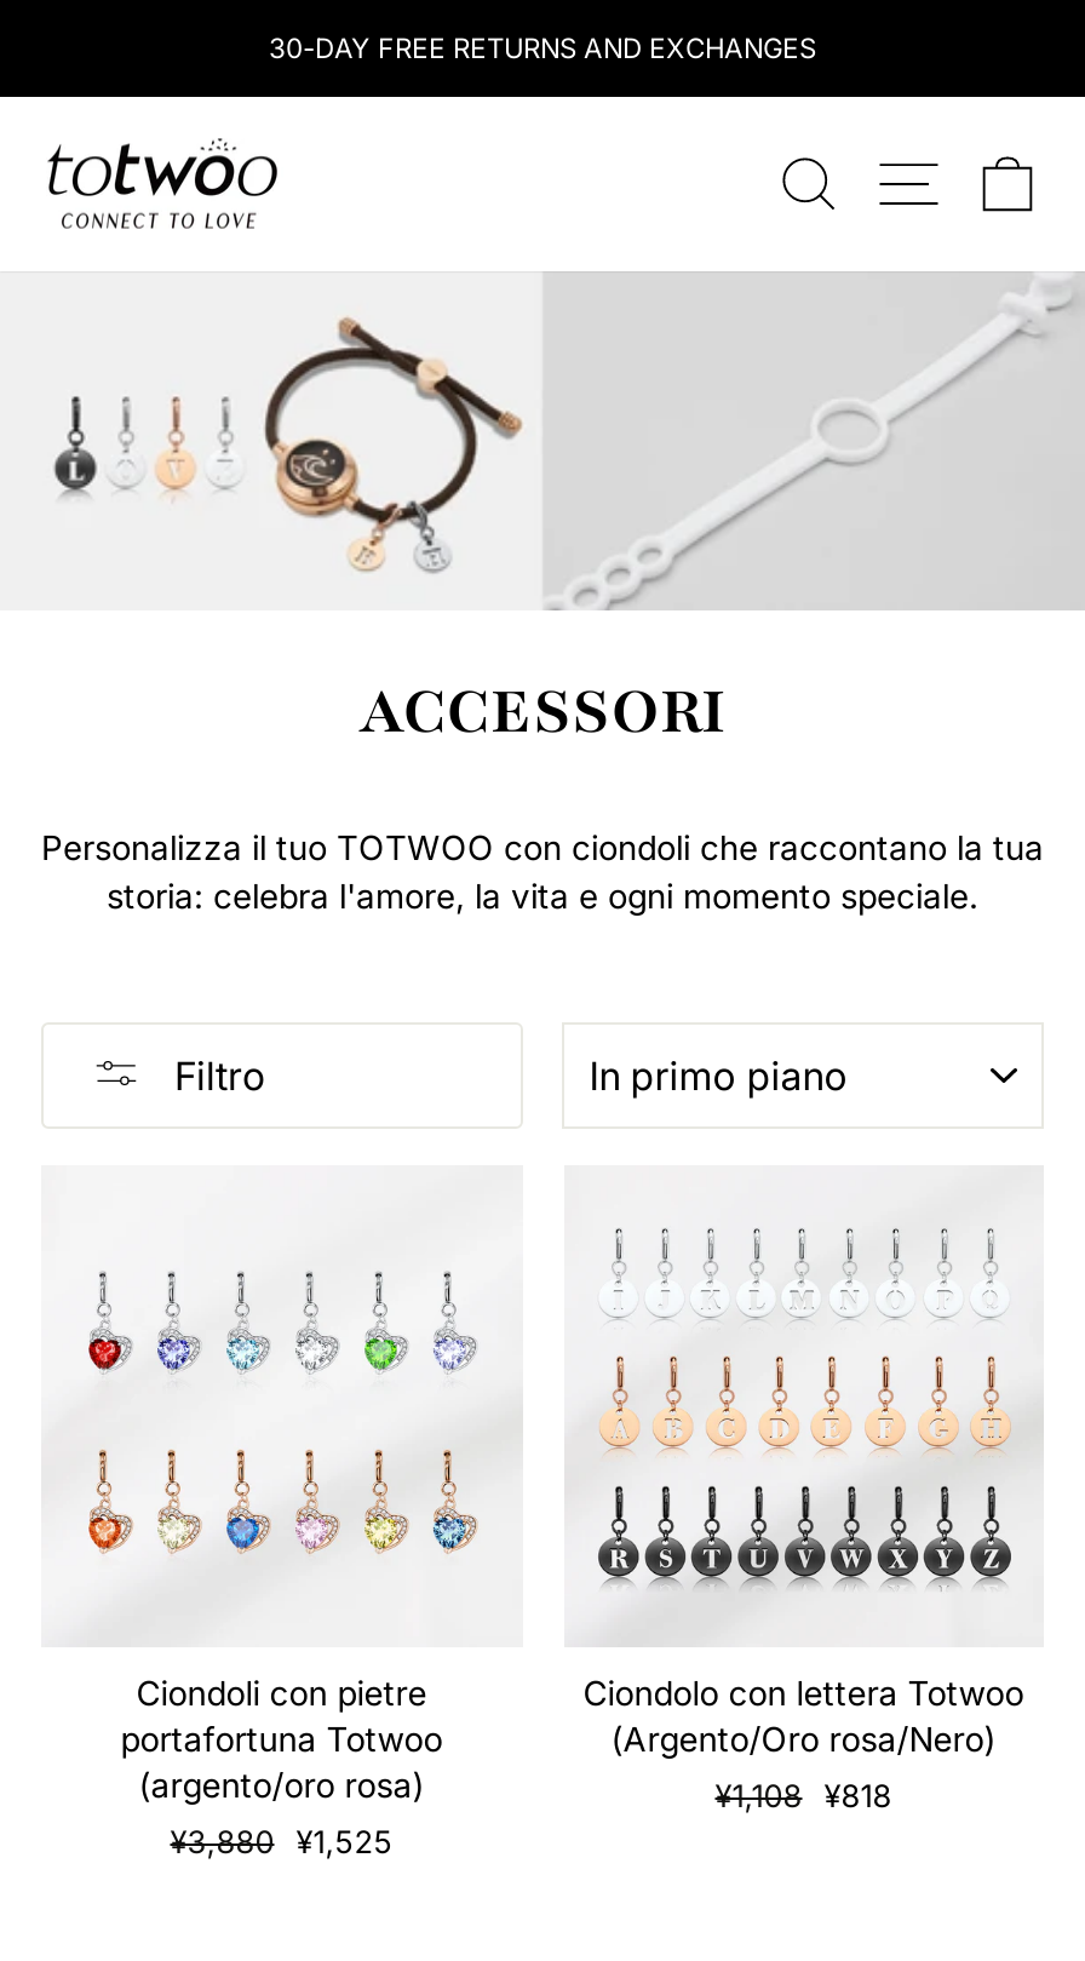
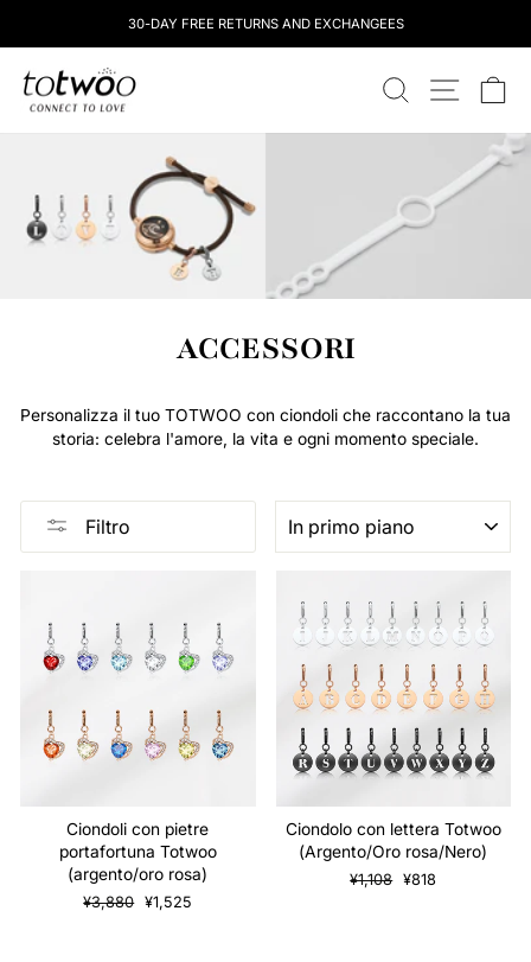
- 30-DAY FREE RETURNS AND EXCHANGES
+ 30-DAY FREE RETURNS AND EXCHANGEES
